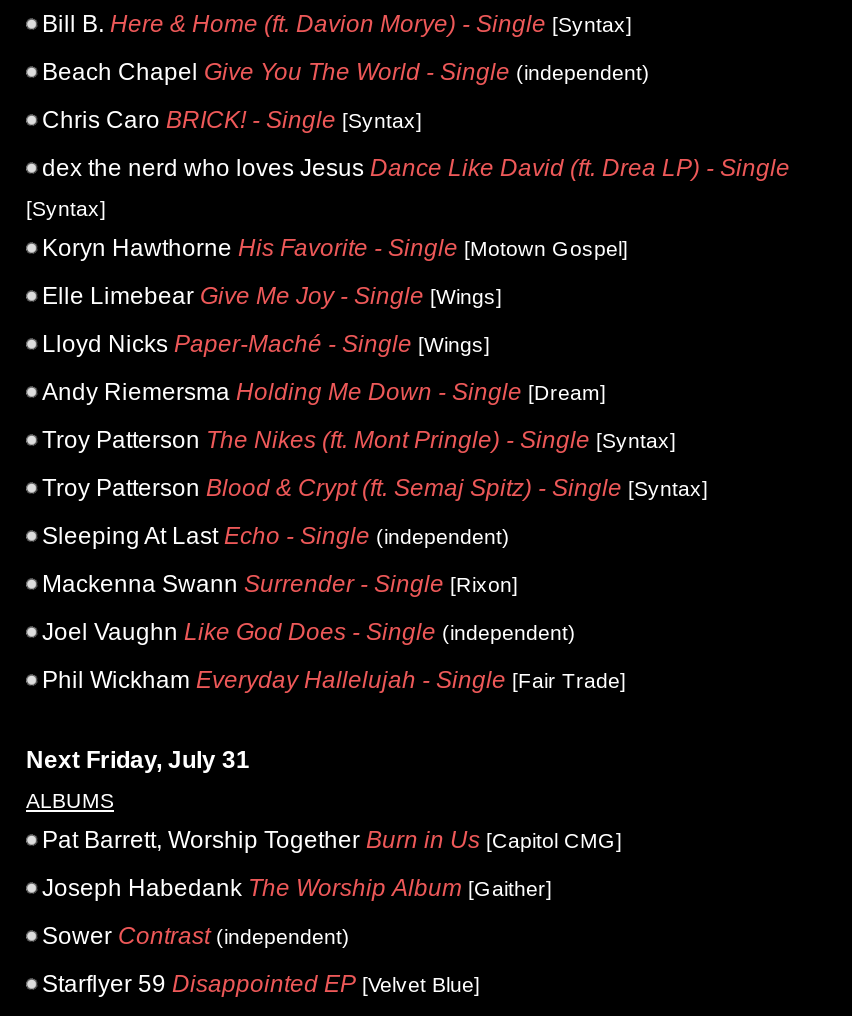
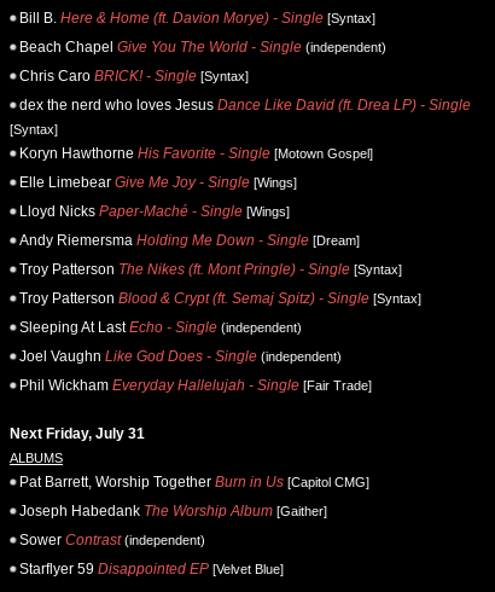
- Mackenna Swann Surrender - Single [Rixon]
